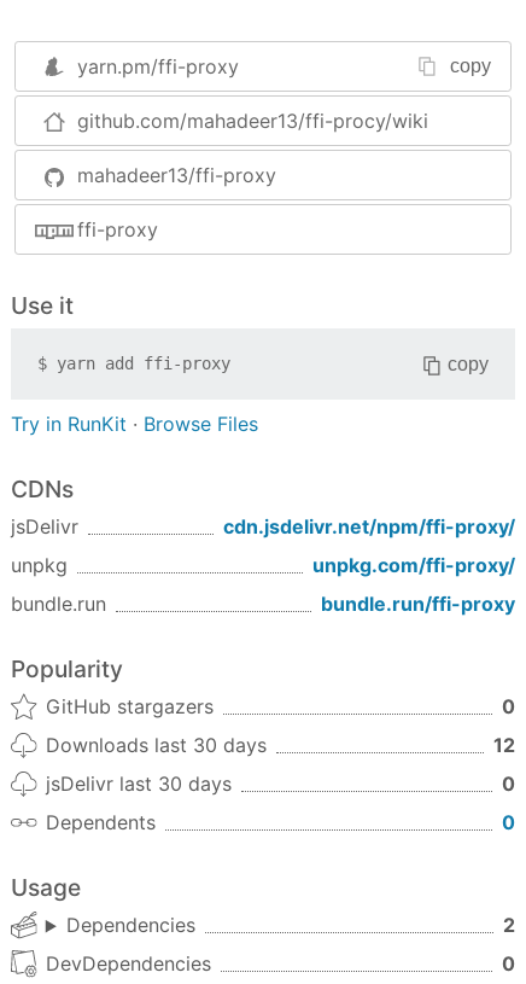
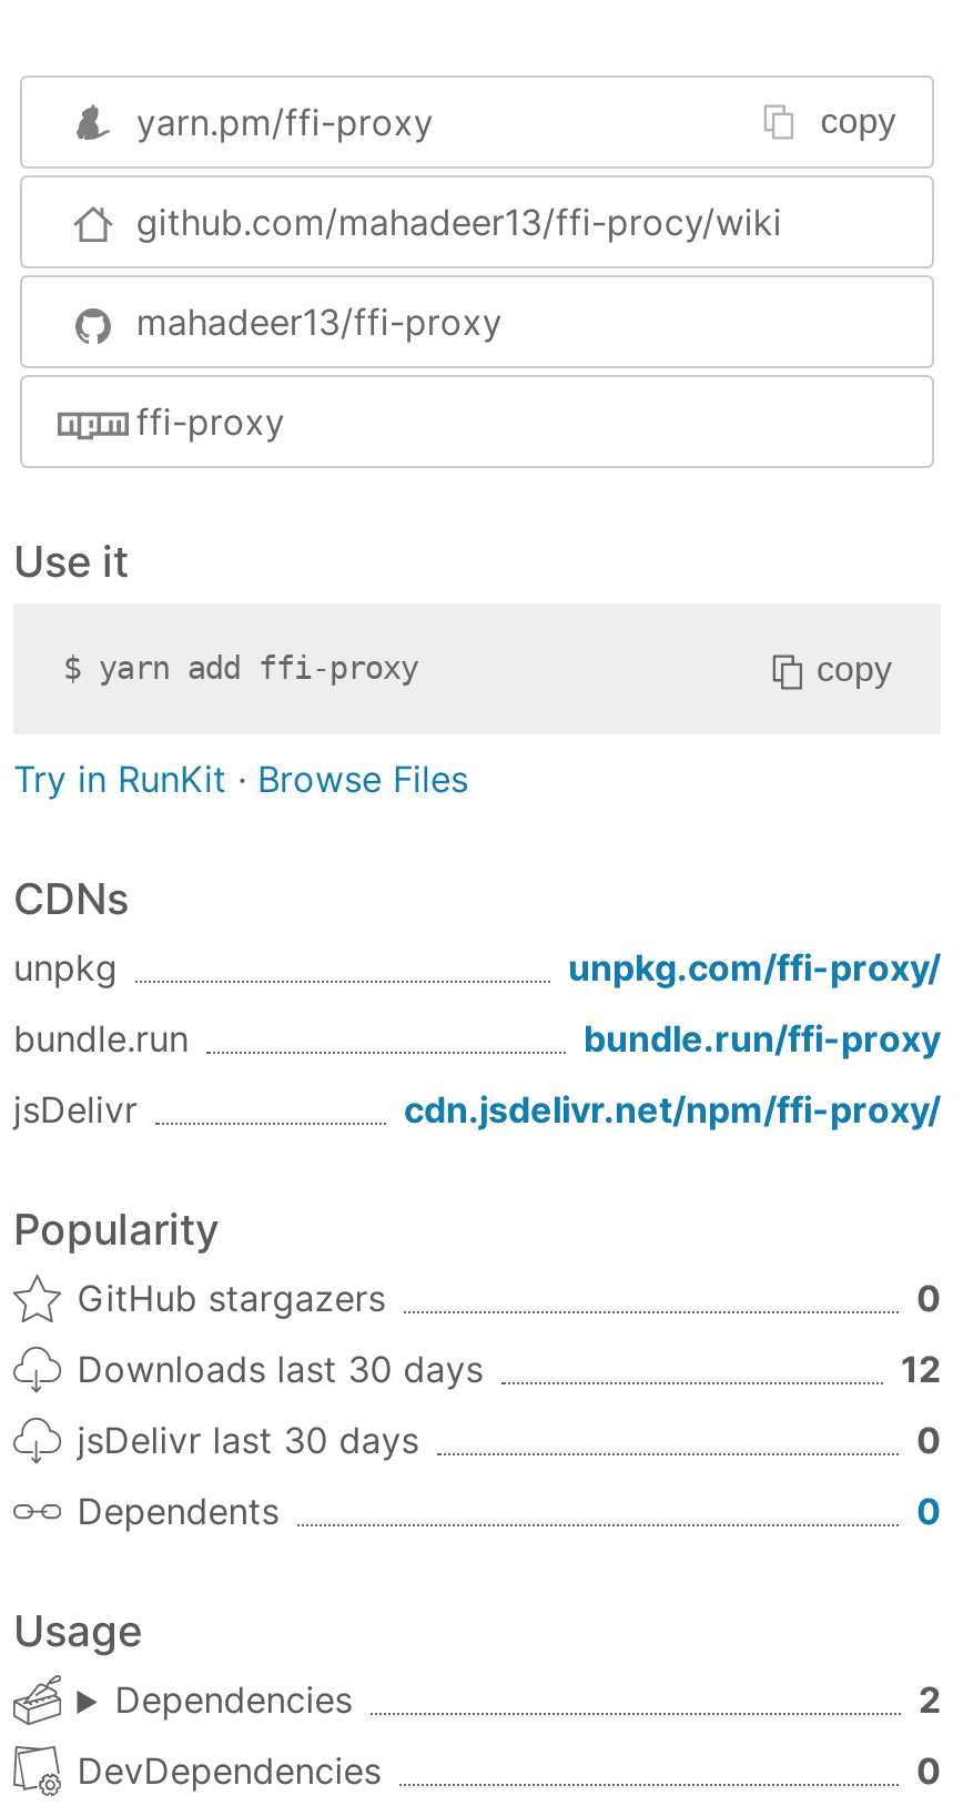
moved down: jsDelivr | cdn.jsdelivr.net/npm/ffi-proxy/

moved up: unpkg | unpkg.com/ffi-proxy/ | bundle.run | bundle.run/ffi-proxy
